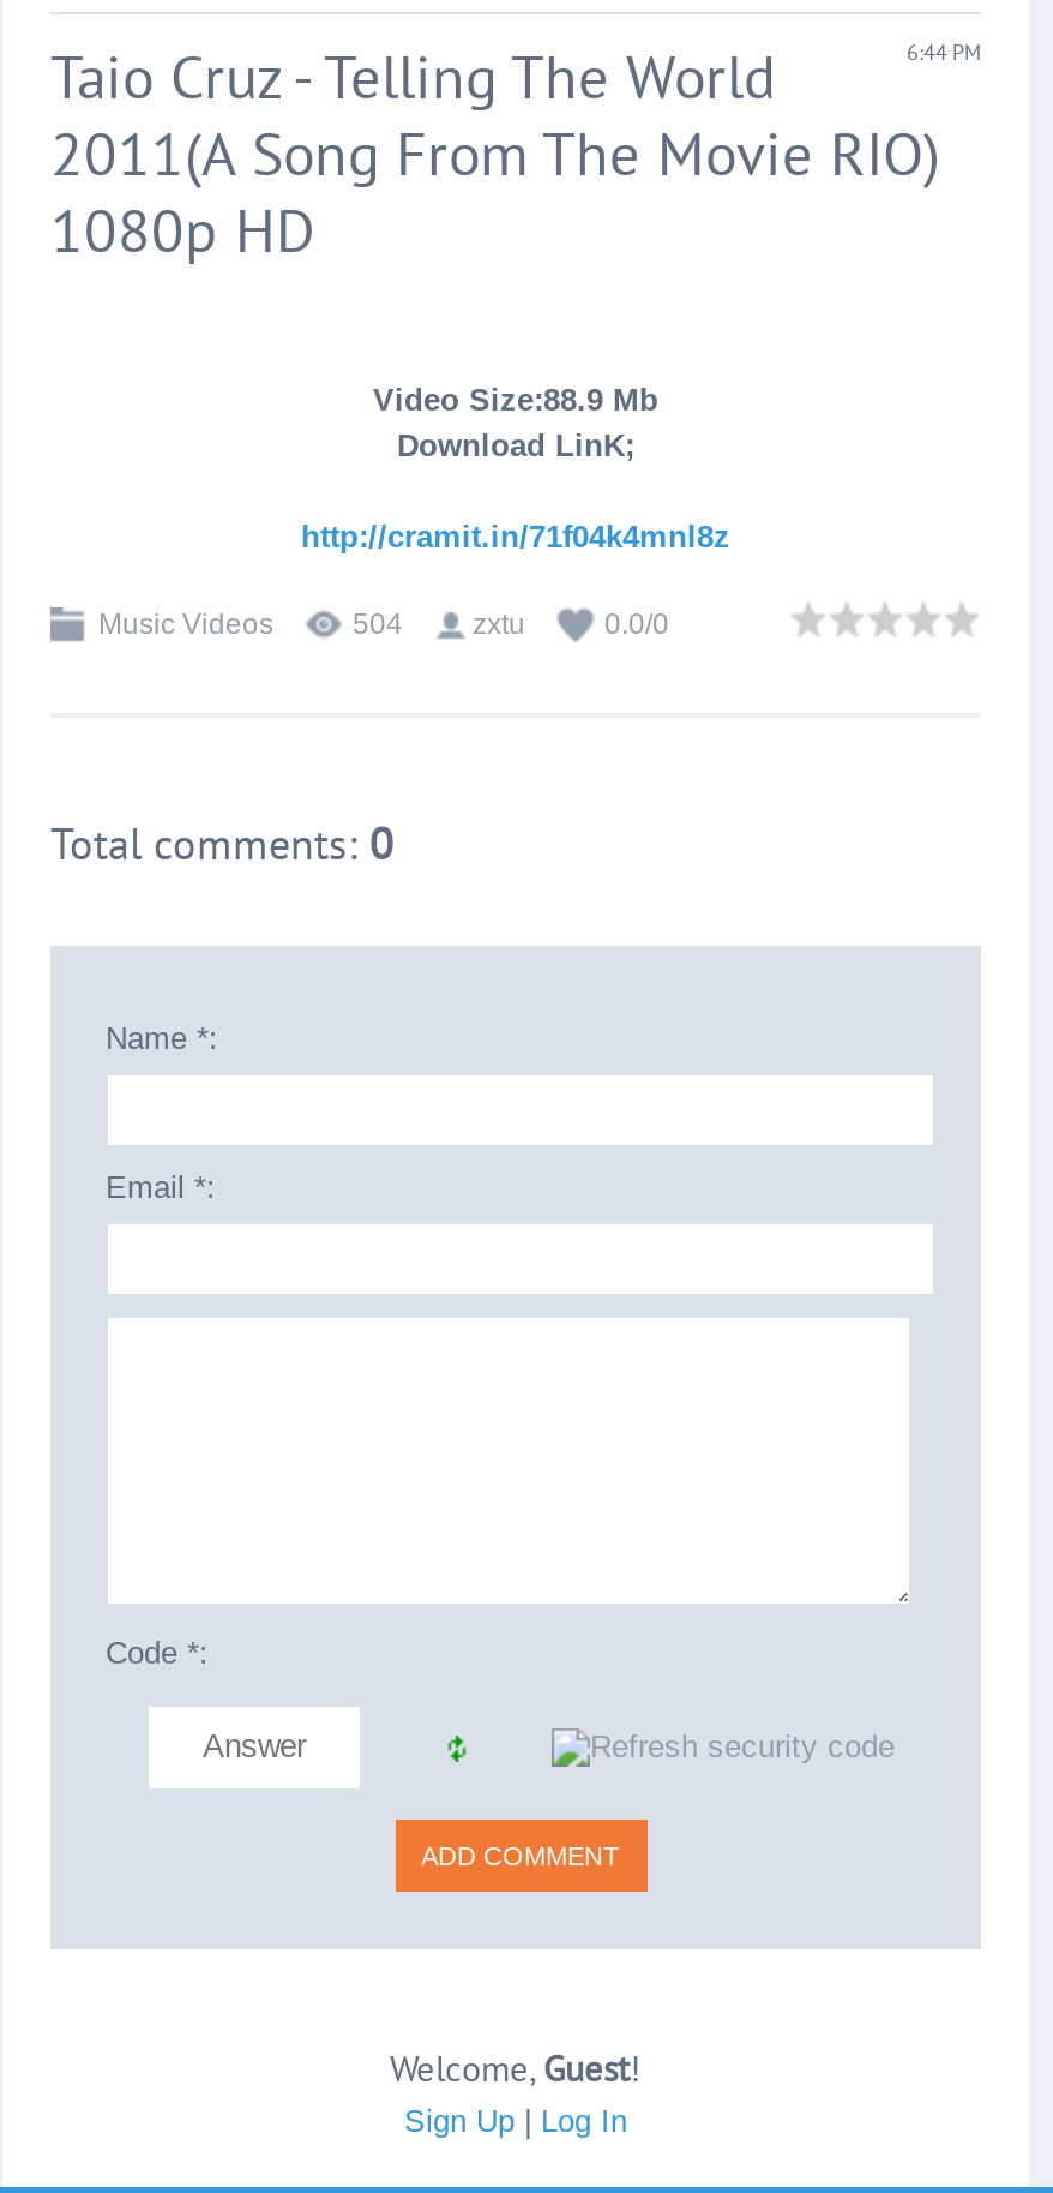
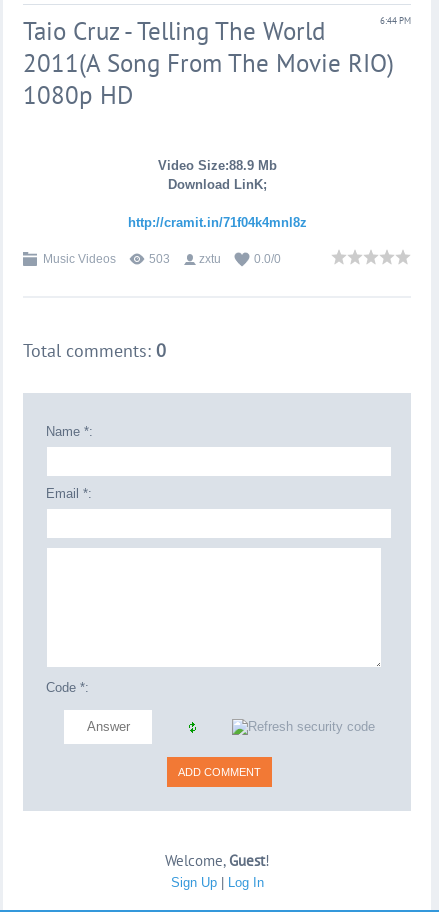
- 504
+ 503
